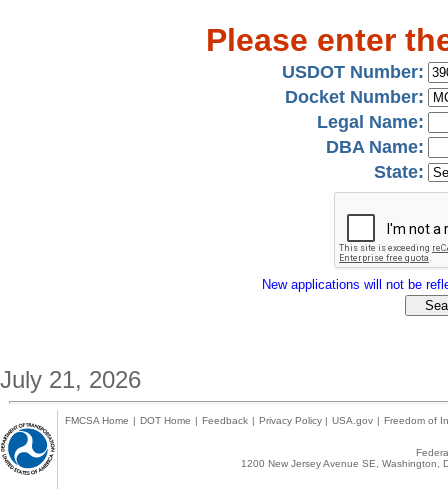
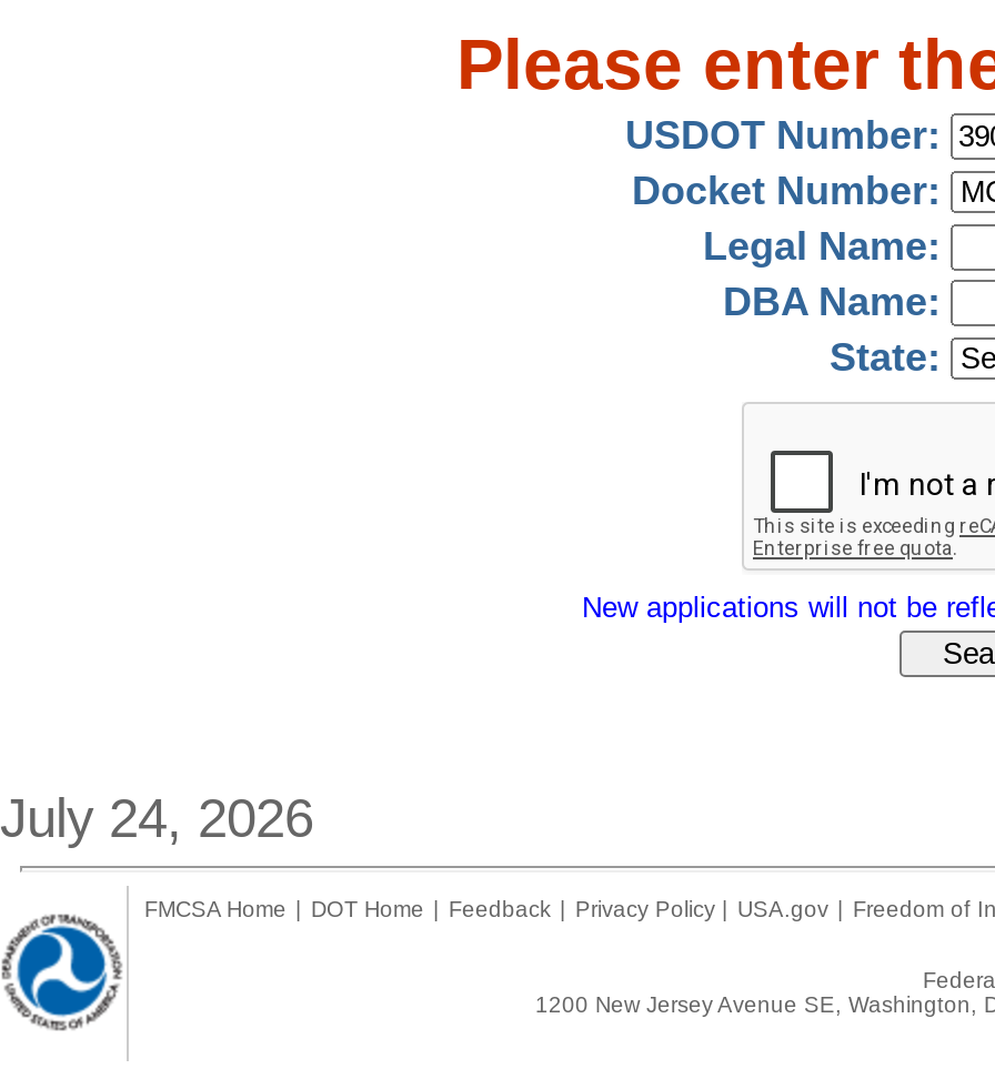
- July 21, 2026
+ July 24, 2026
